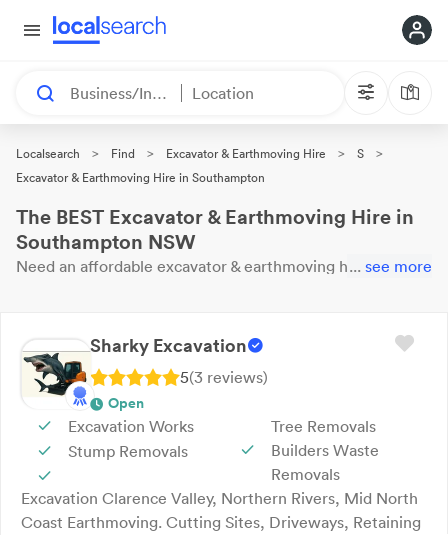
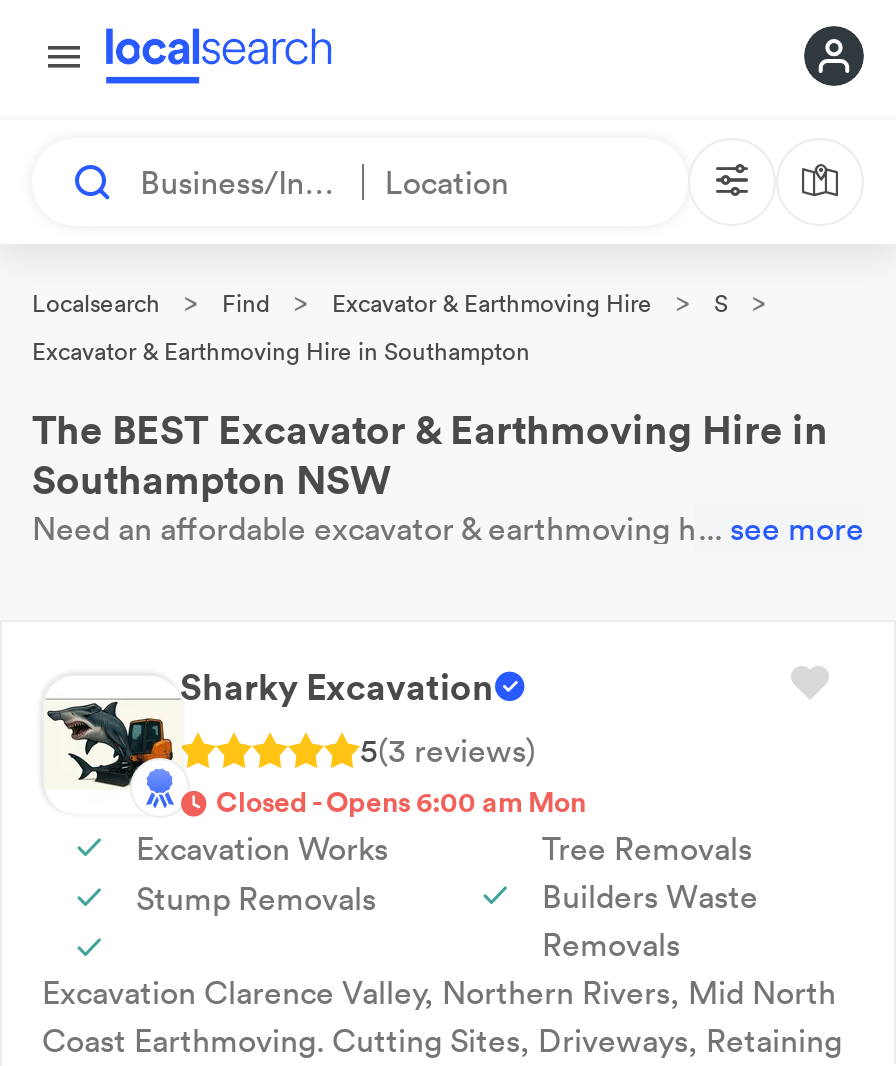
- Open
+ Closed - Opens 6:00 am Mon
